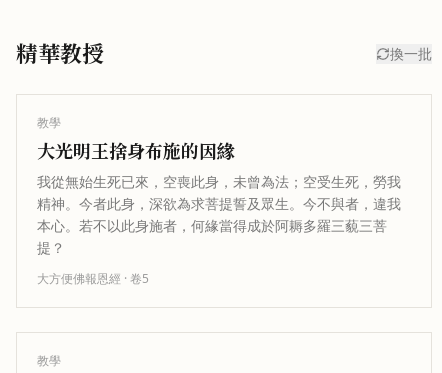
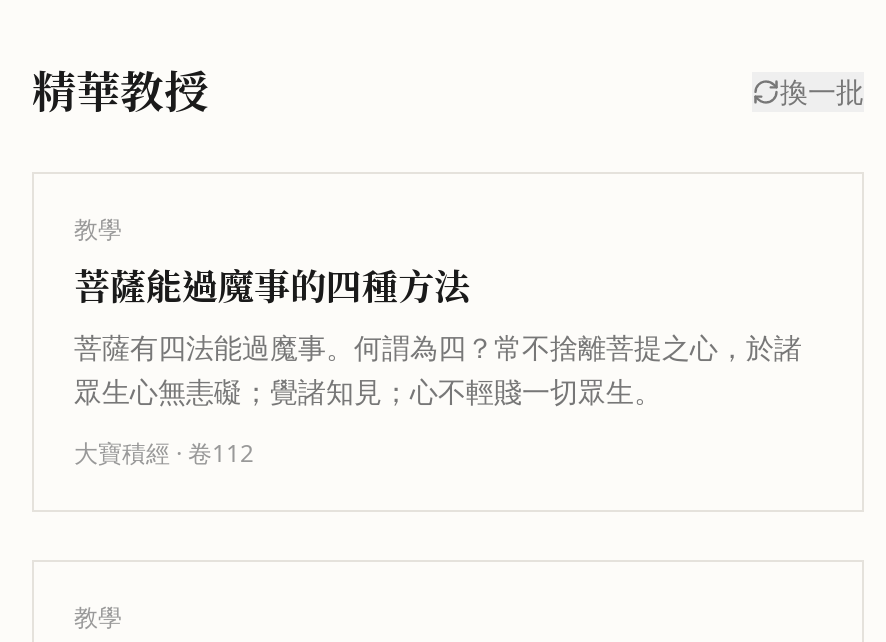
- 大光明王捨身布施的因緣
- 我從無始生死已來，空喪此身，未曾為法；空受生死，勞我
- 精神。今者此身，深欲為求菩提誓及眾生。今不與者，違我
- 本心。若不以此身施者，何緣當得成於阿耨多羅三藐三菩
- 提？
+ 菩薩能過魔事的四種方法
+ 菩薩有四法能過魔事。何謂為四？常不捨離菩提之心，於諸
+ 眾生心無恚礙；覺諸知見；心不輕賤一切眾生。

- 大方便佛報恩經· 卷5
+ 大寶積經· 卷112
